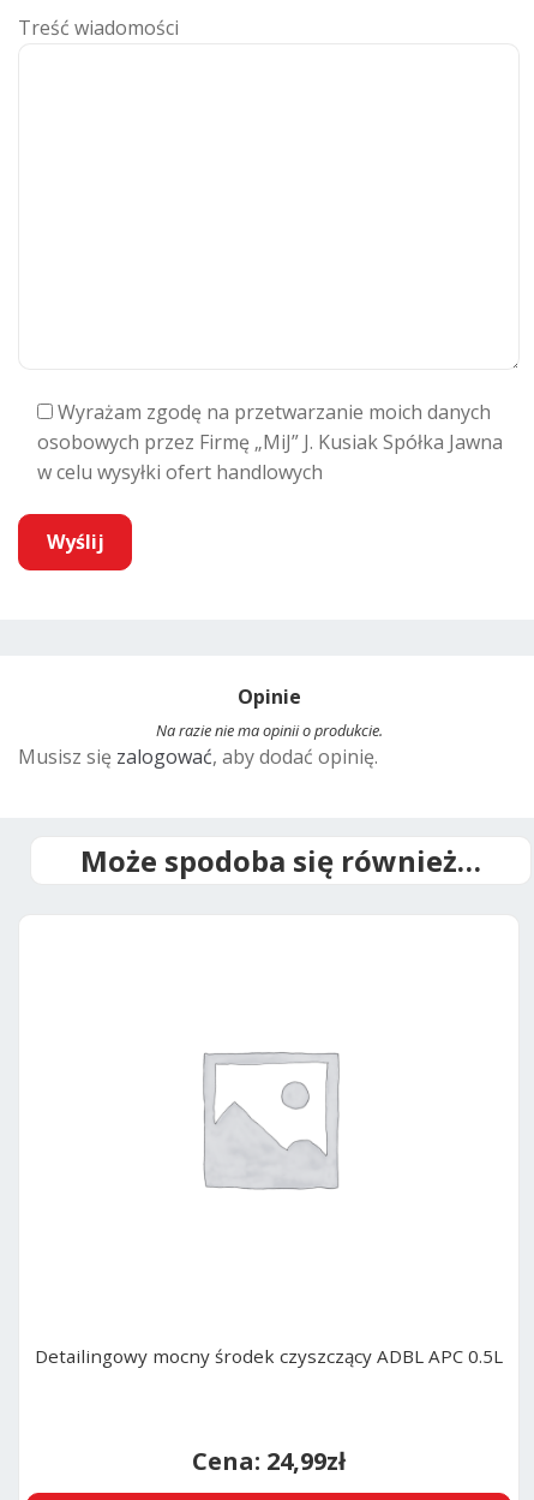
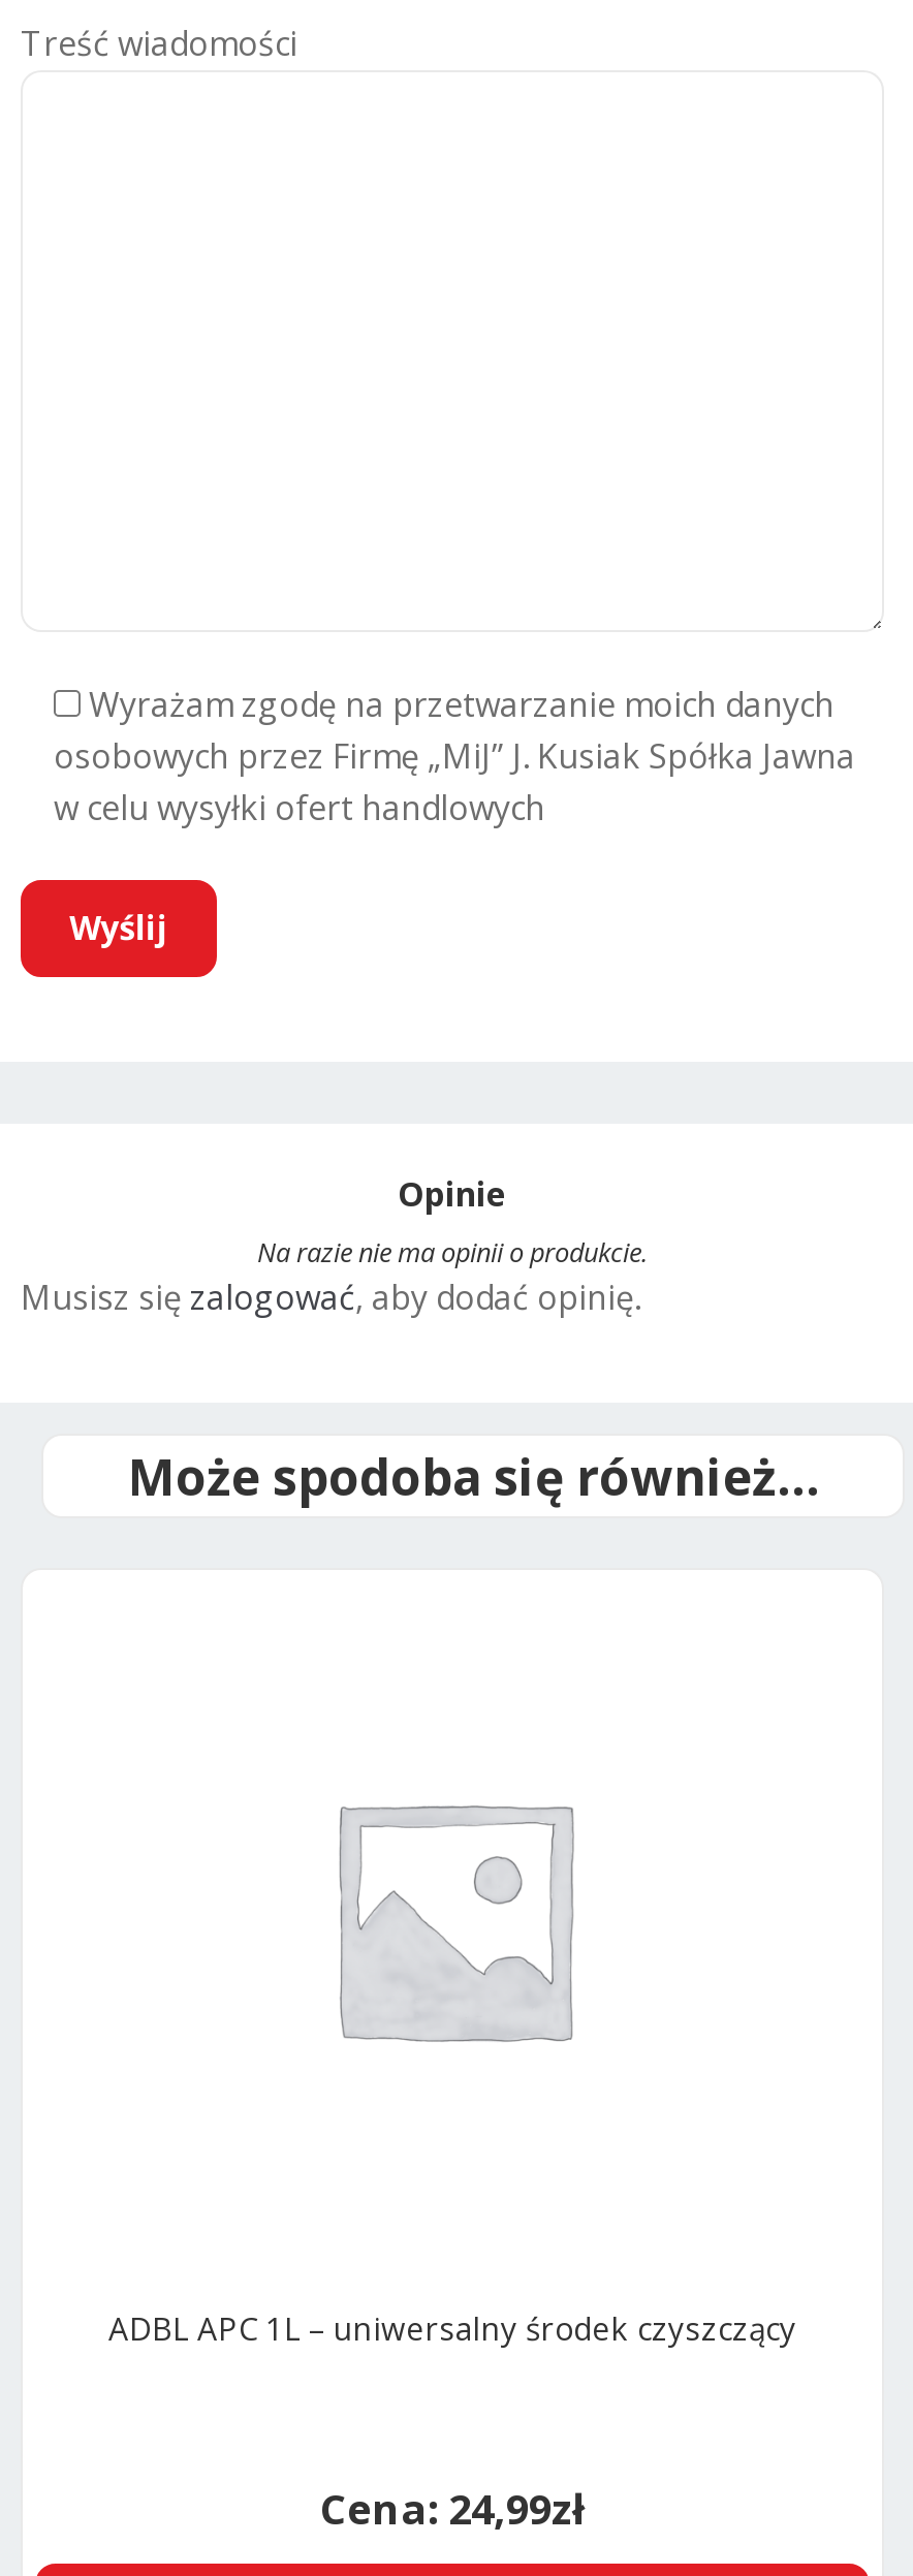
- Detailingowy mocny środek czyszczący ADBL APC 0.5L
+ ADBL APC 1L – uniwersalny środek czyszczący
